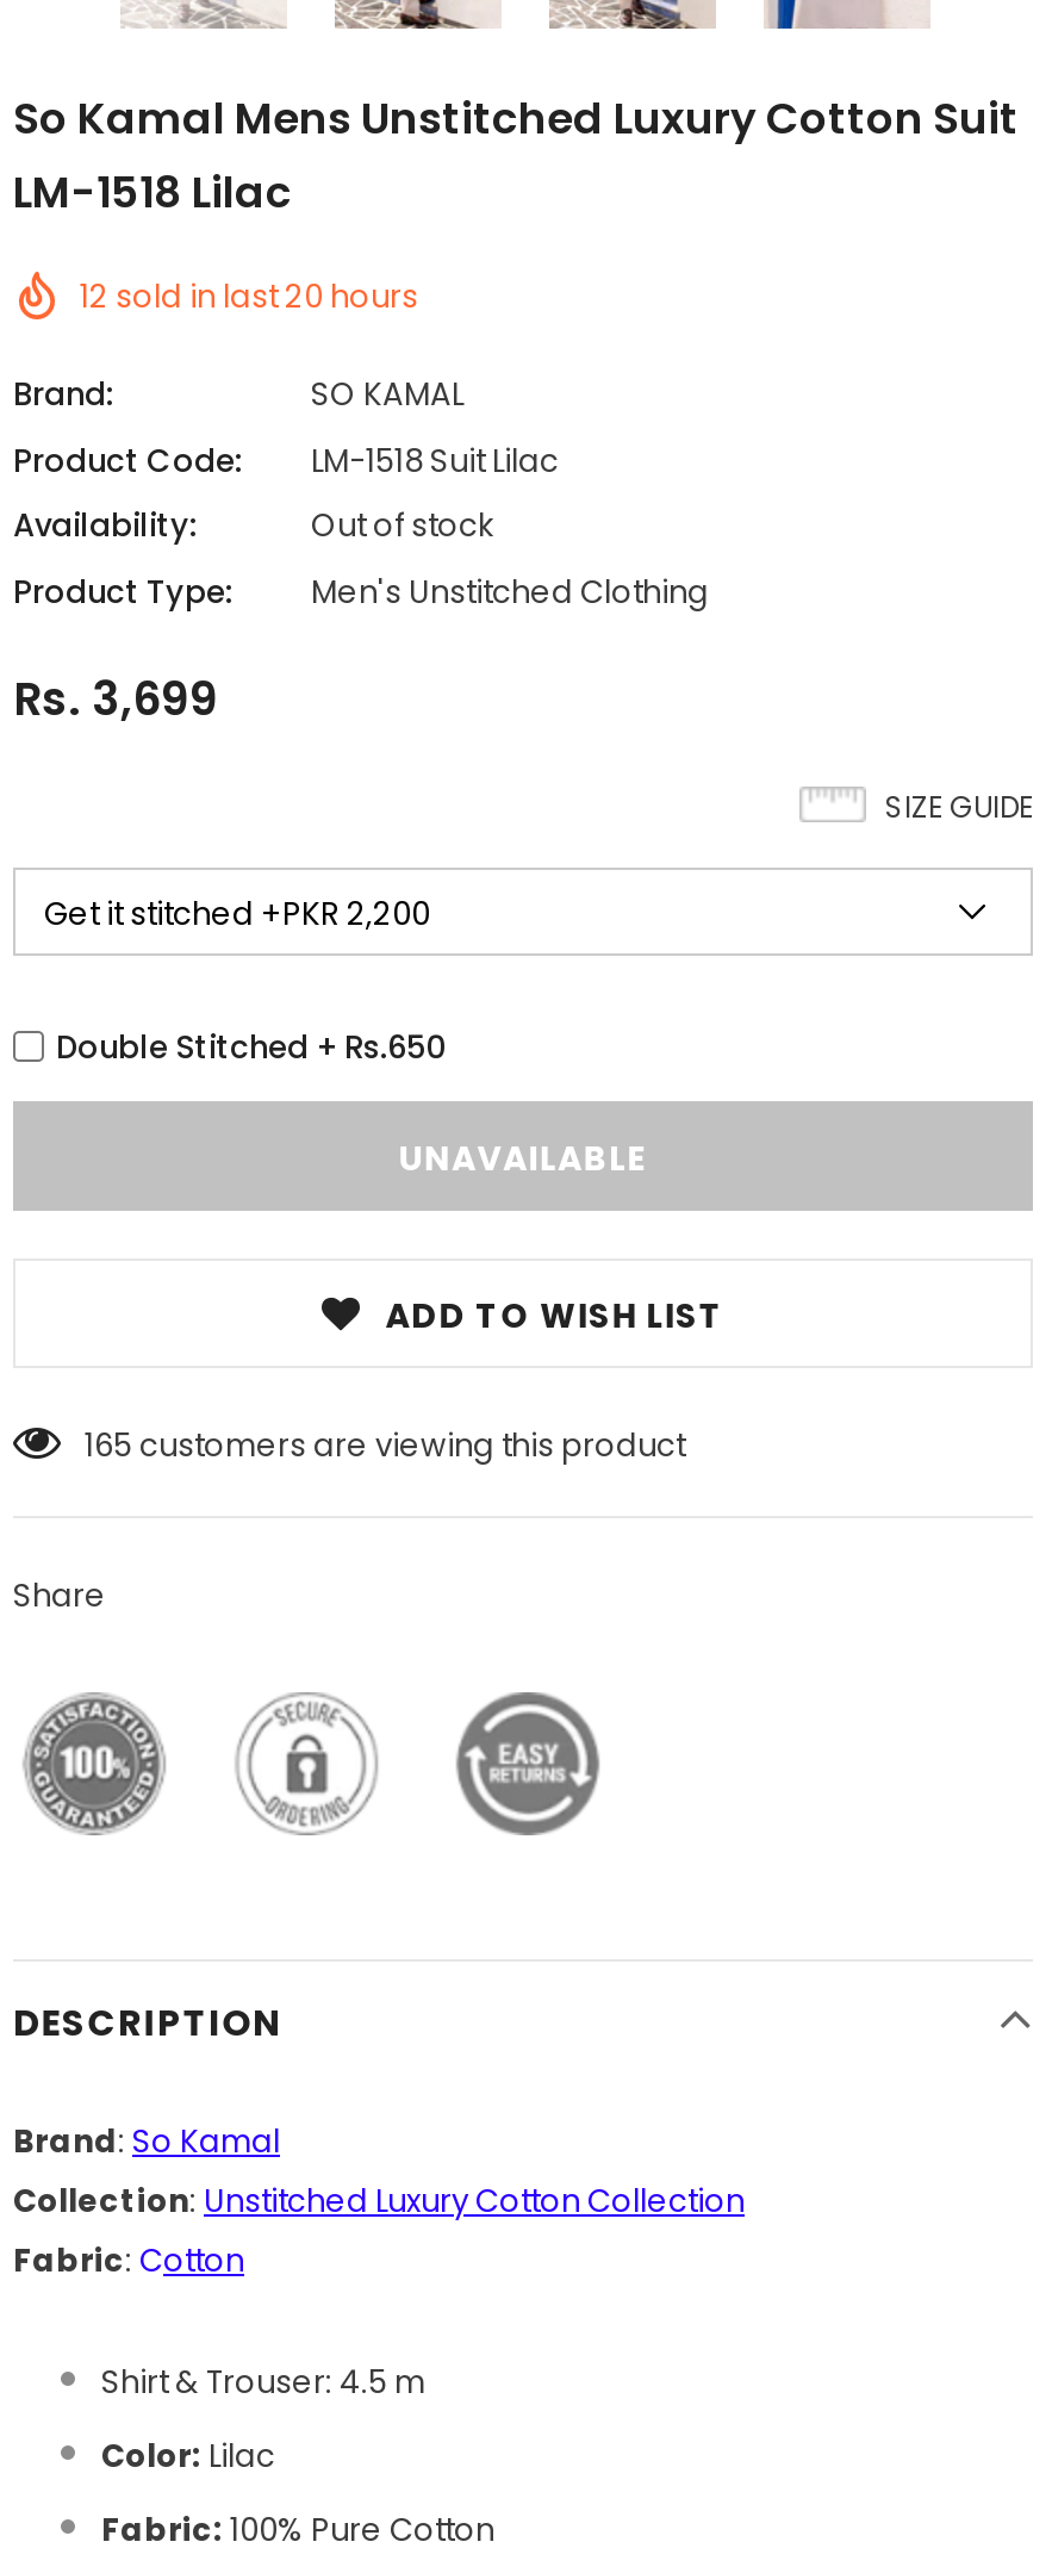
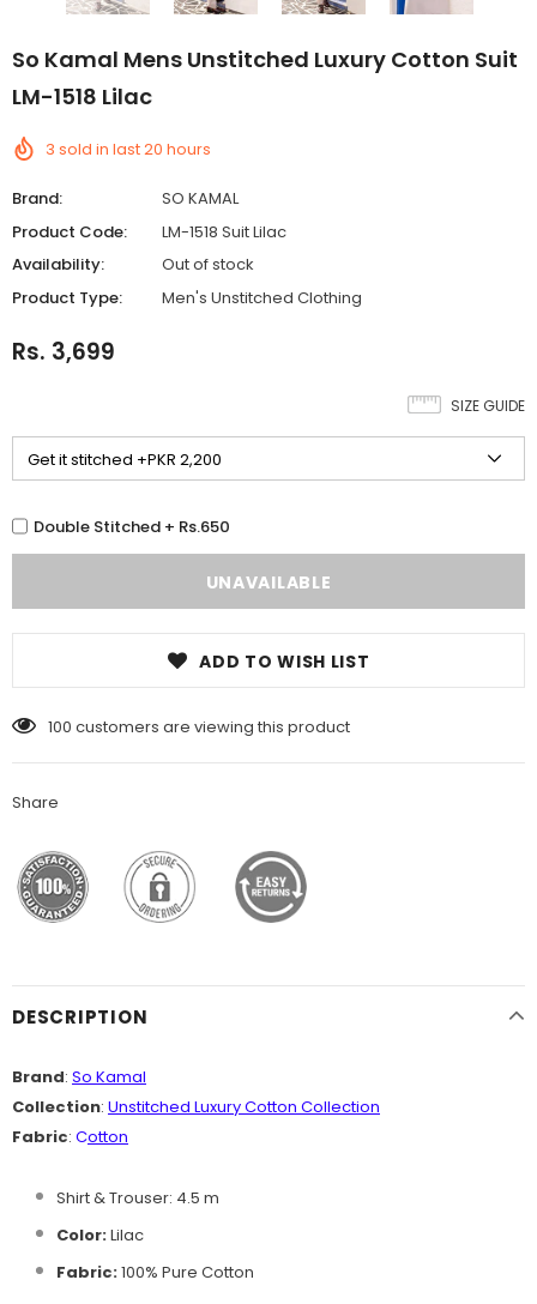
- 12 sold in last20 hours
+ 3 sold in last20 hours

- 165 customers are viewing this product
+ 100 customers are viewing this product
